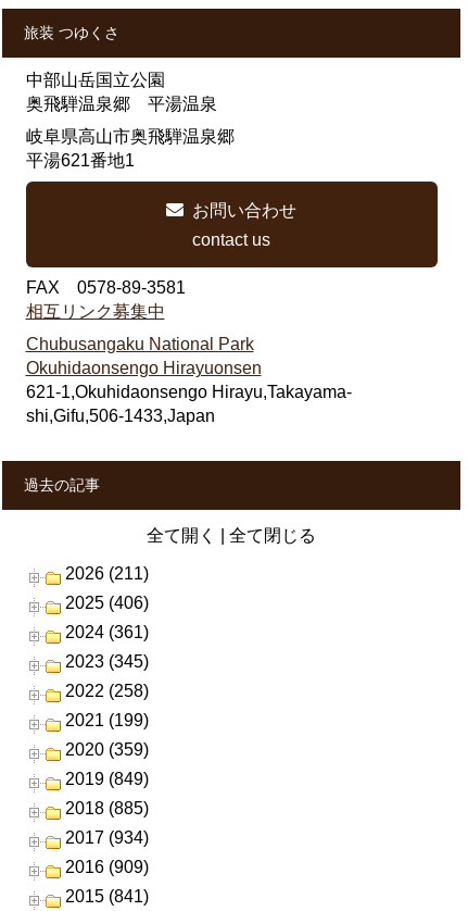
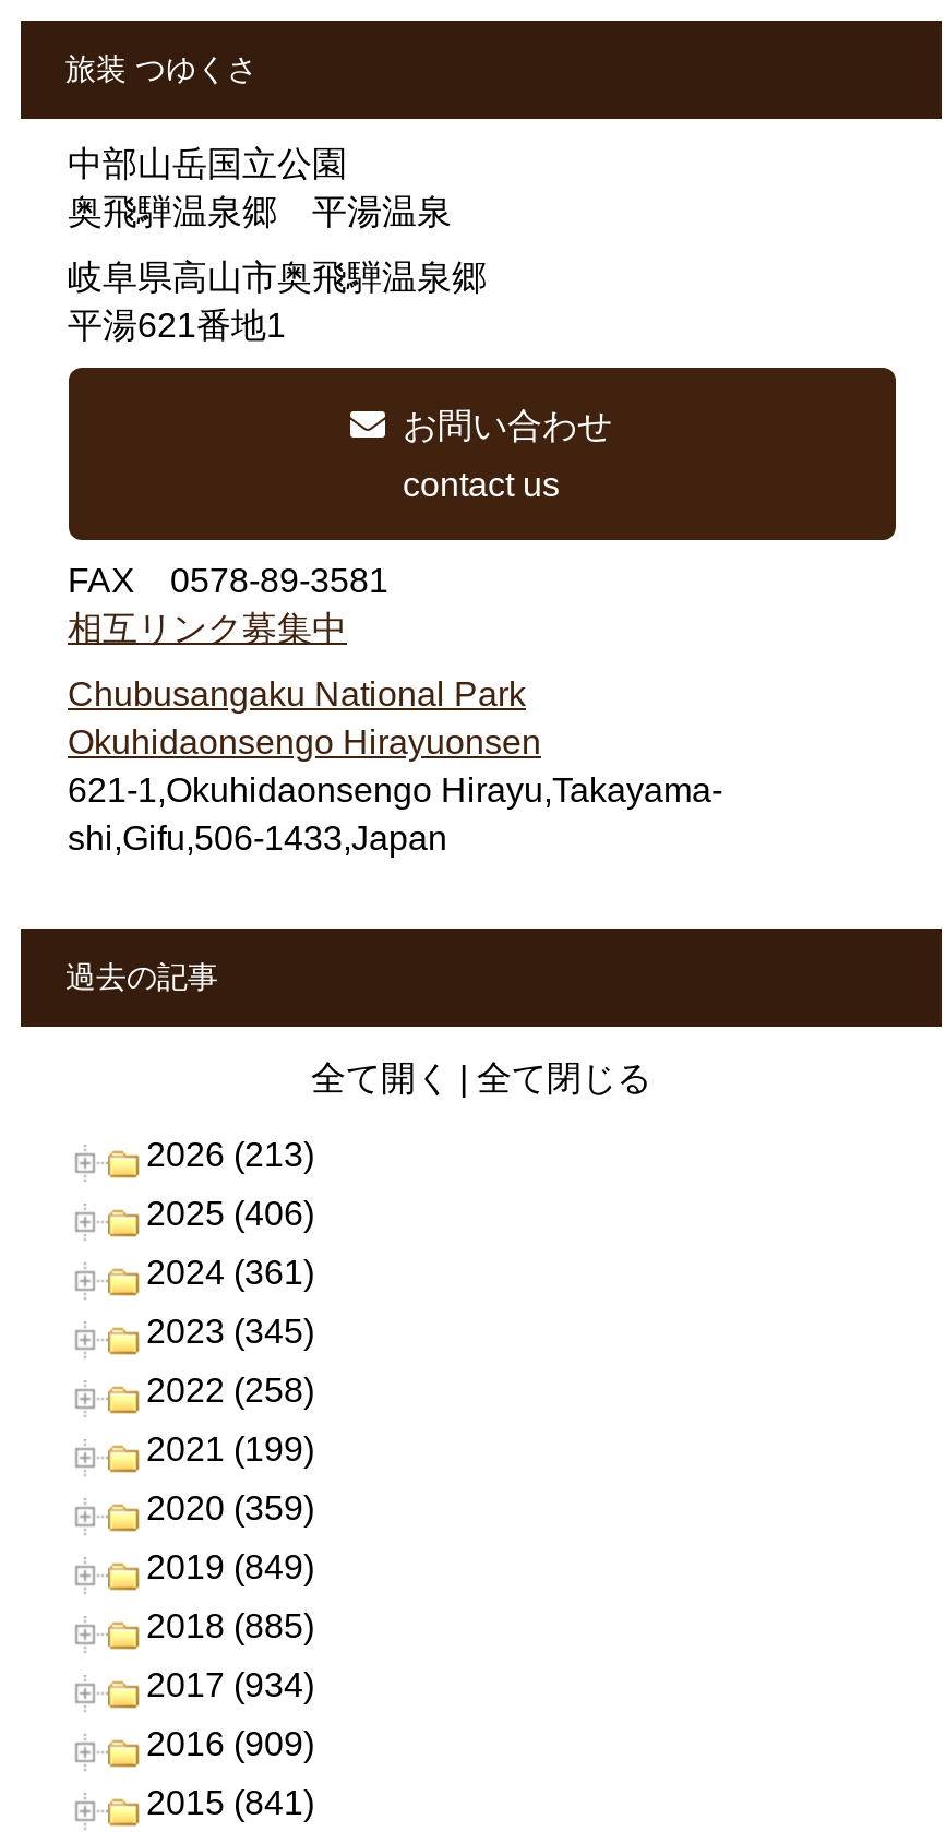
- 2026 (211)
+ 2026 (213)
